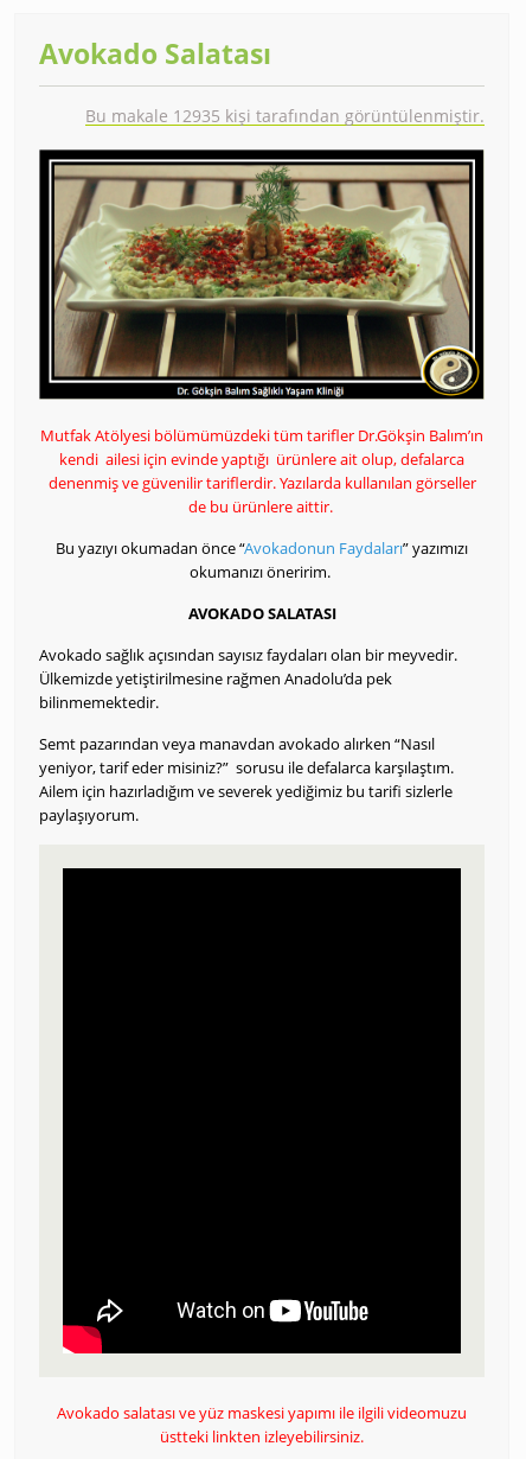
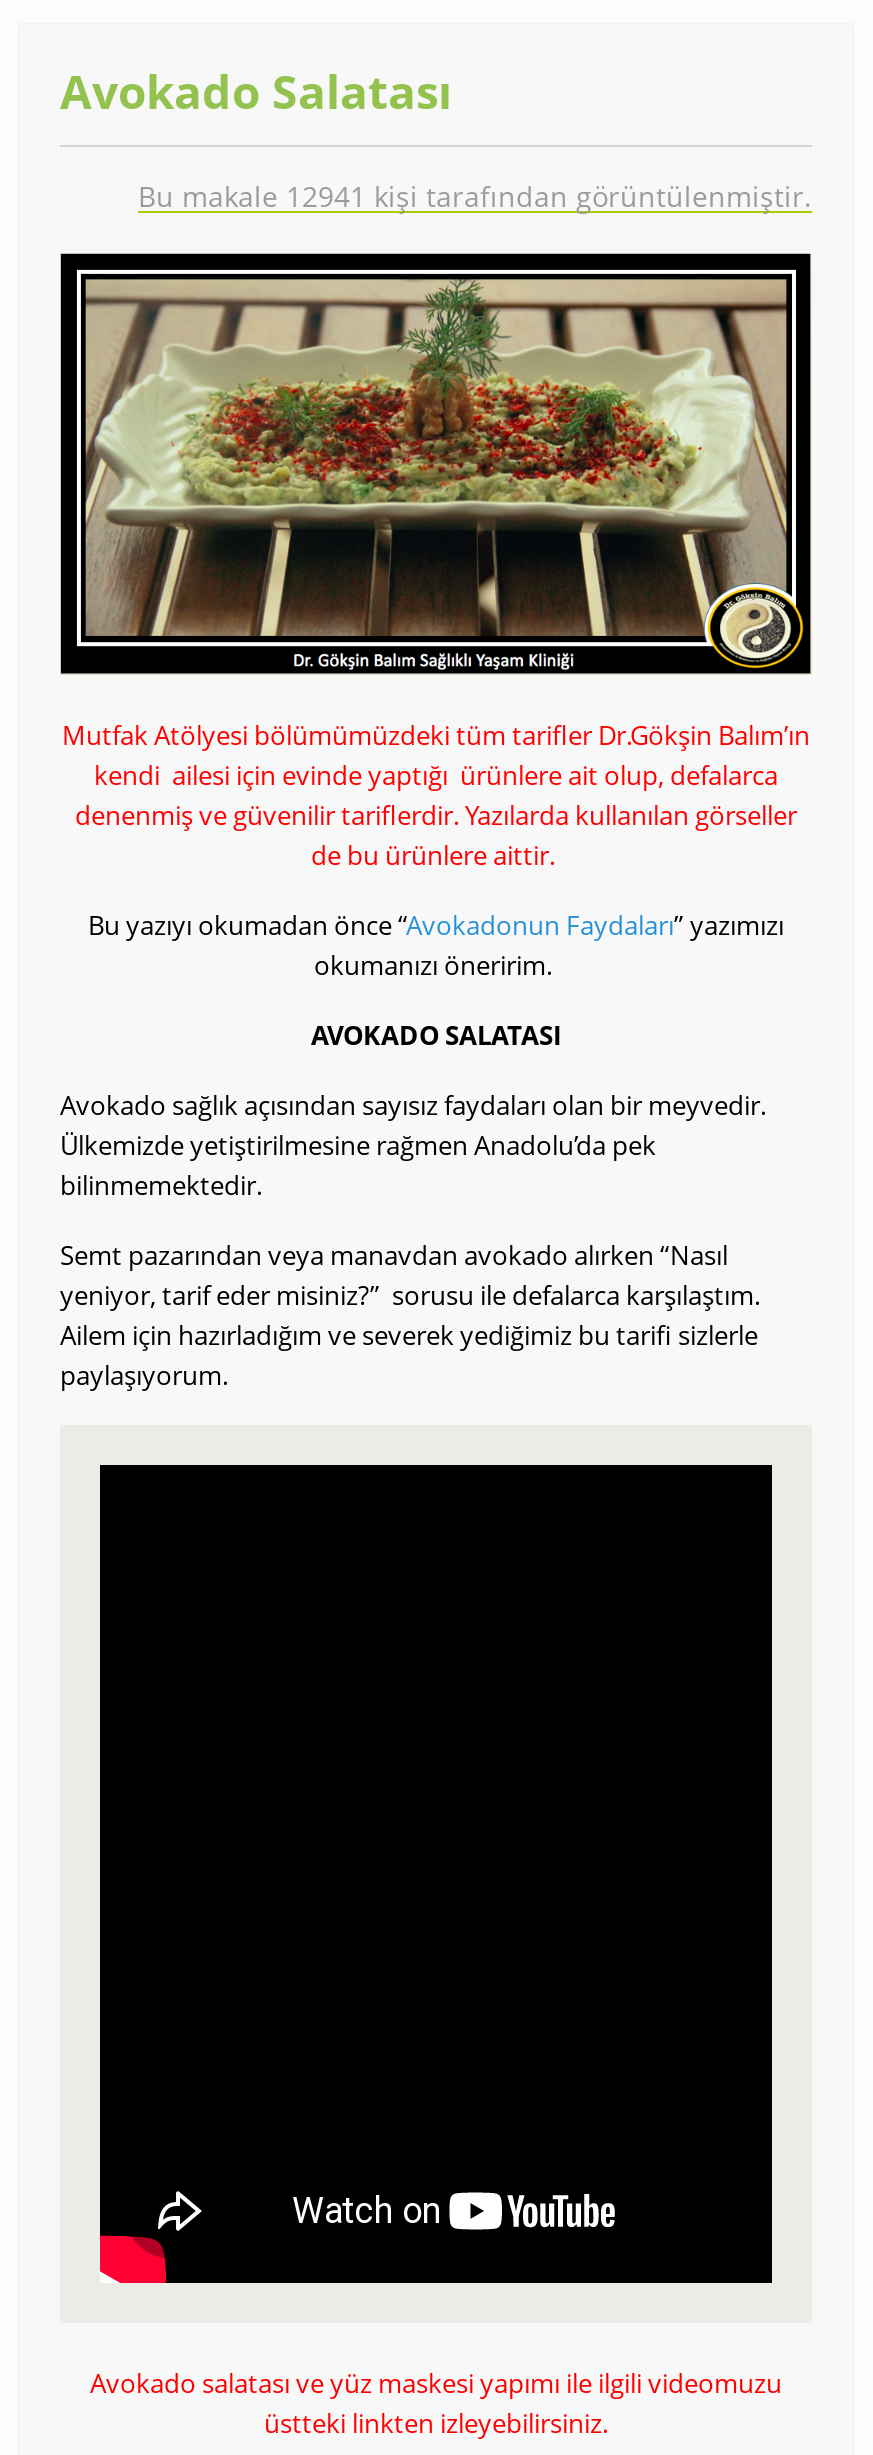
- Bu makale 12935 kişi tarafından görüntülenmiştir.
+ Bu makale 12941 kişi tarafından görüntülenmiştir.
